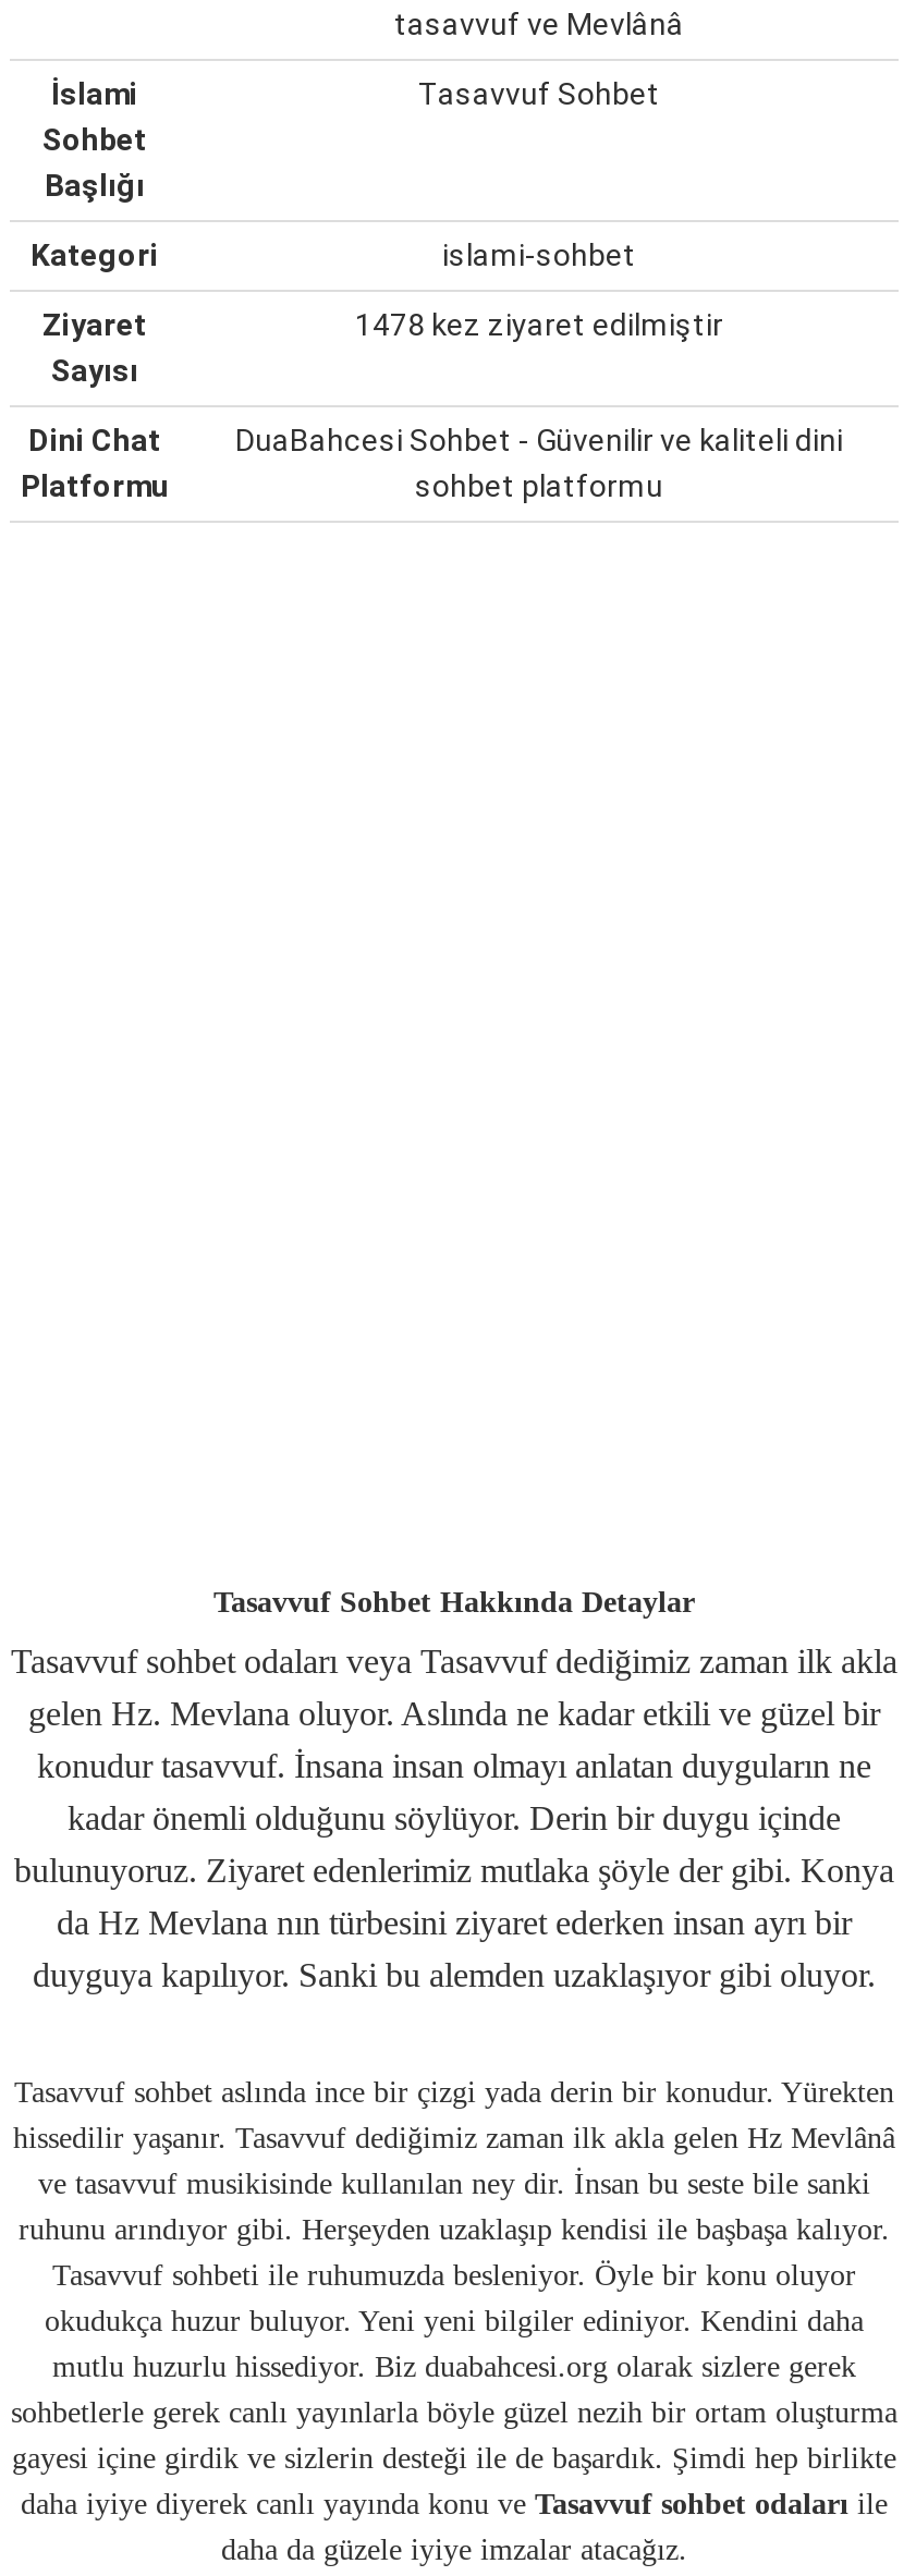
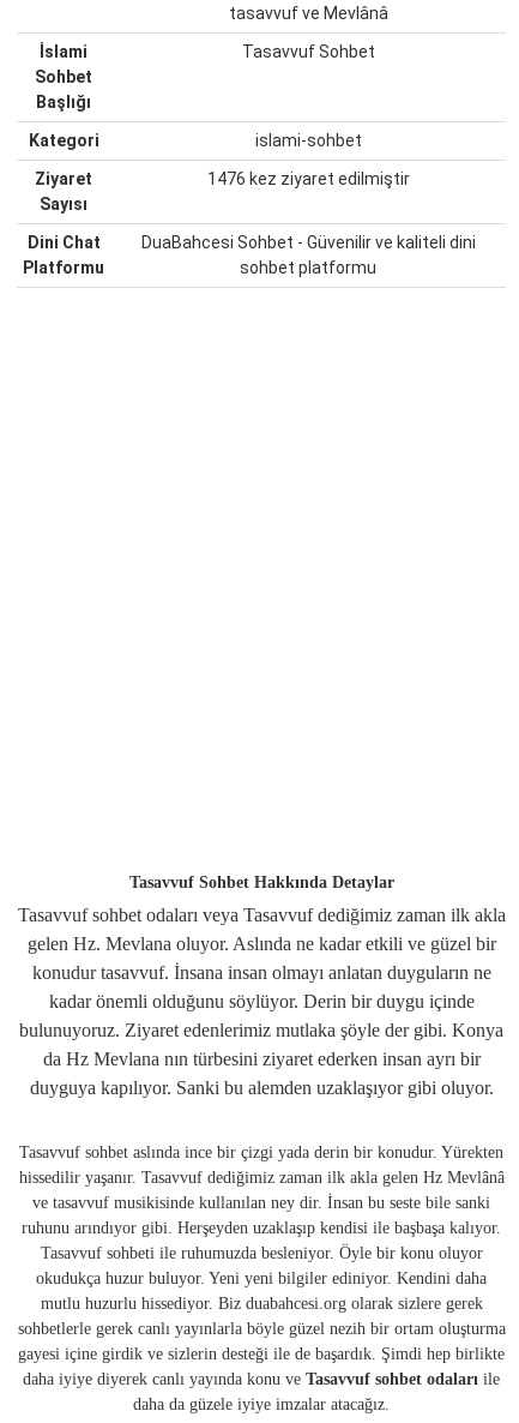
- 1478 kez ziyaret edilmiştir
+ 1476 kez ziyaret edilmiştir
